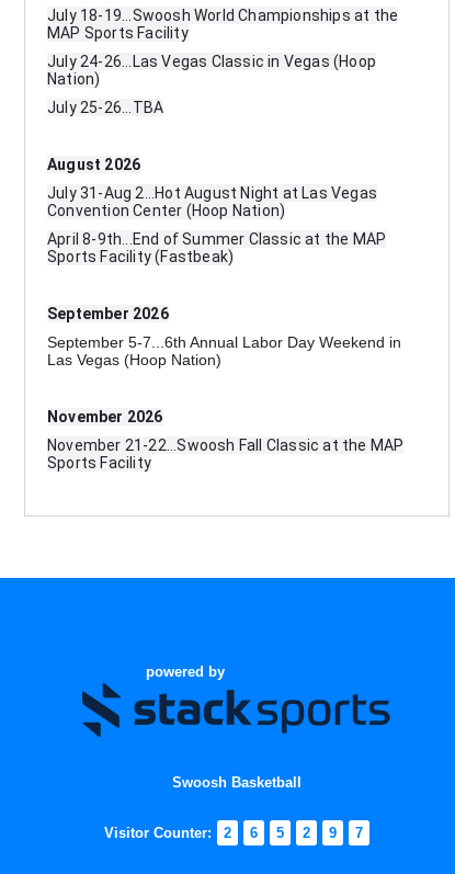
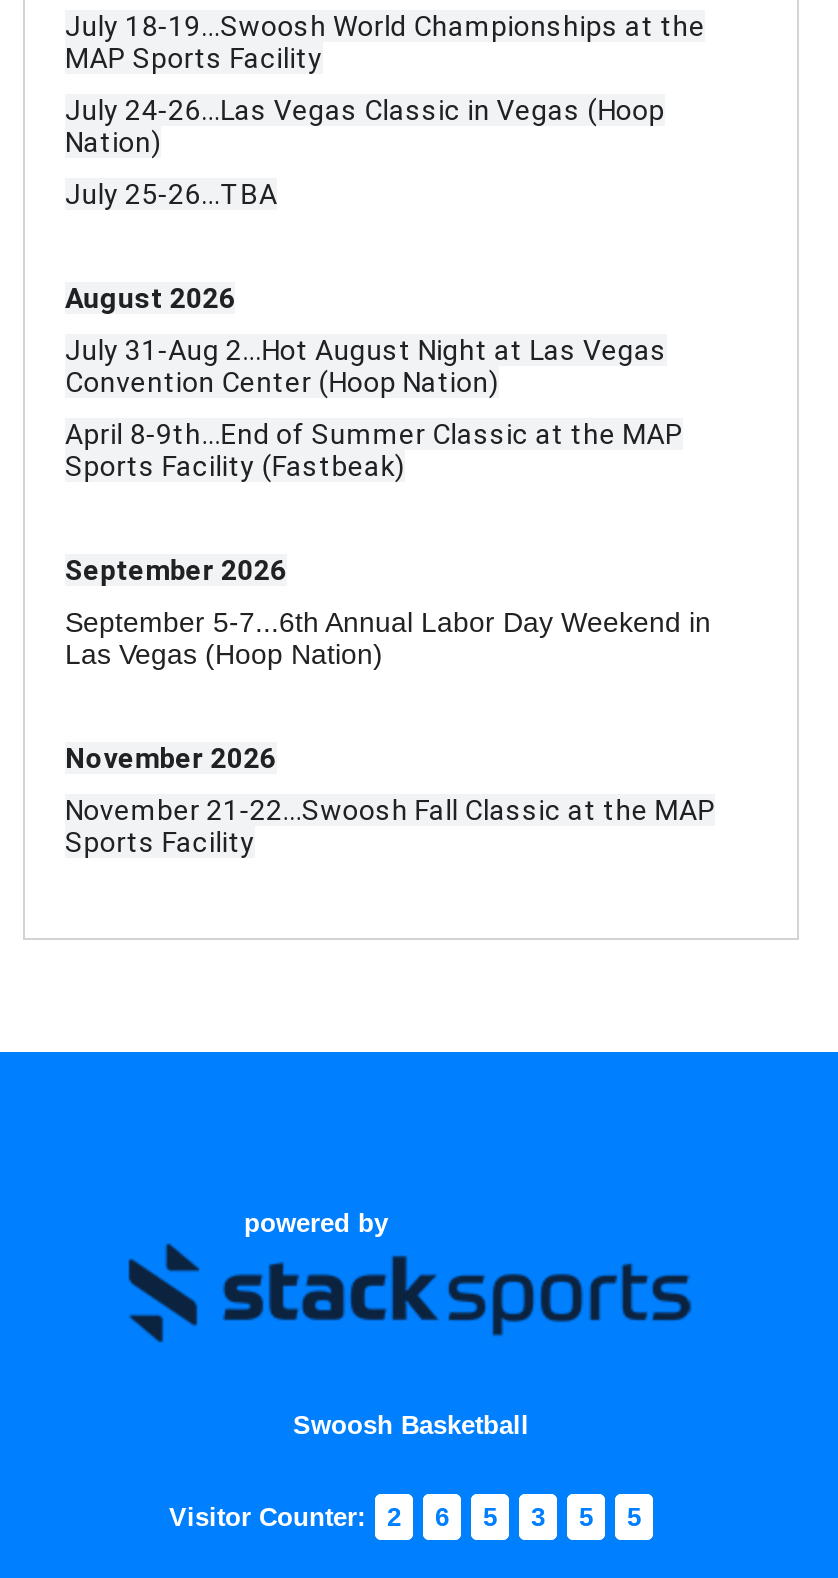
- 2
+ 3

- 9
+ 5

- 7
+ 5
